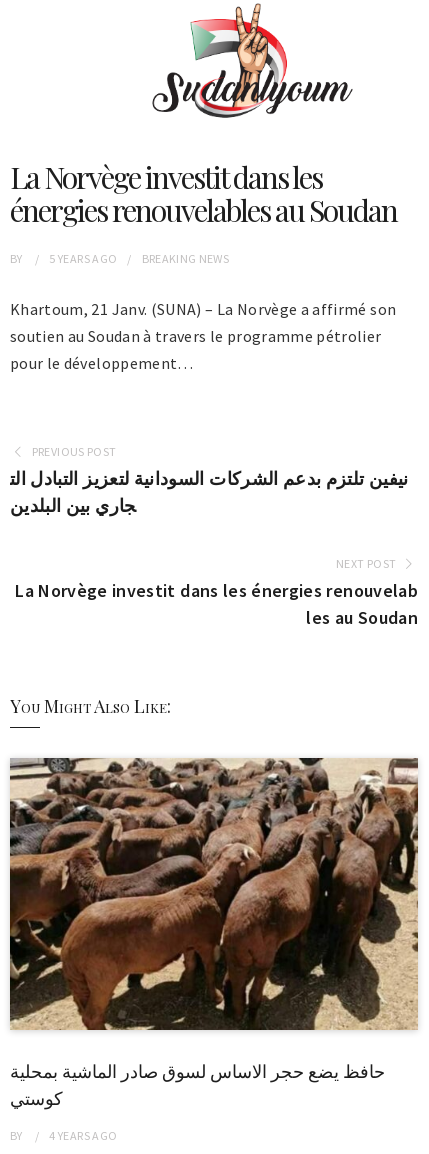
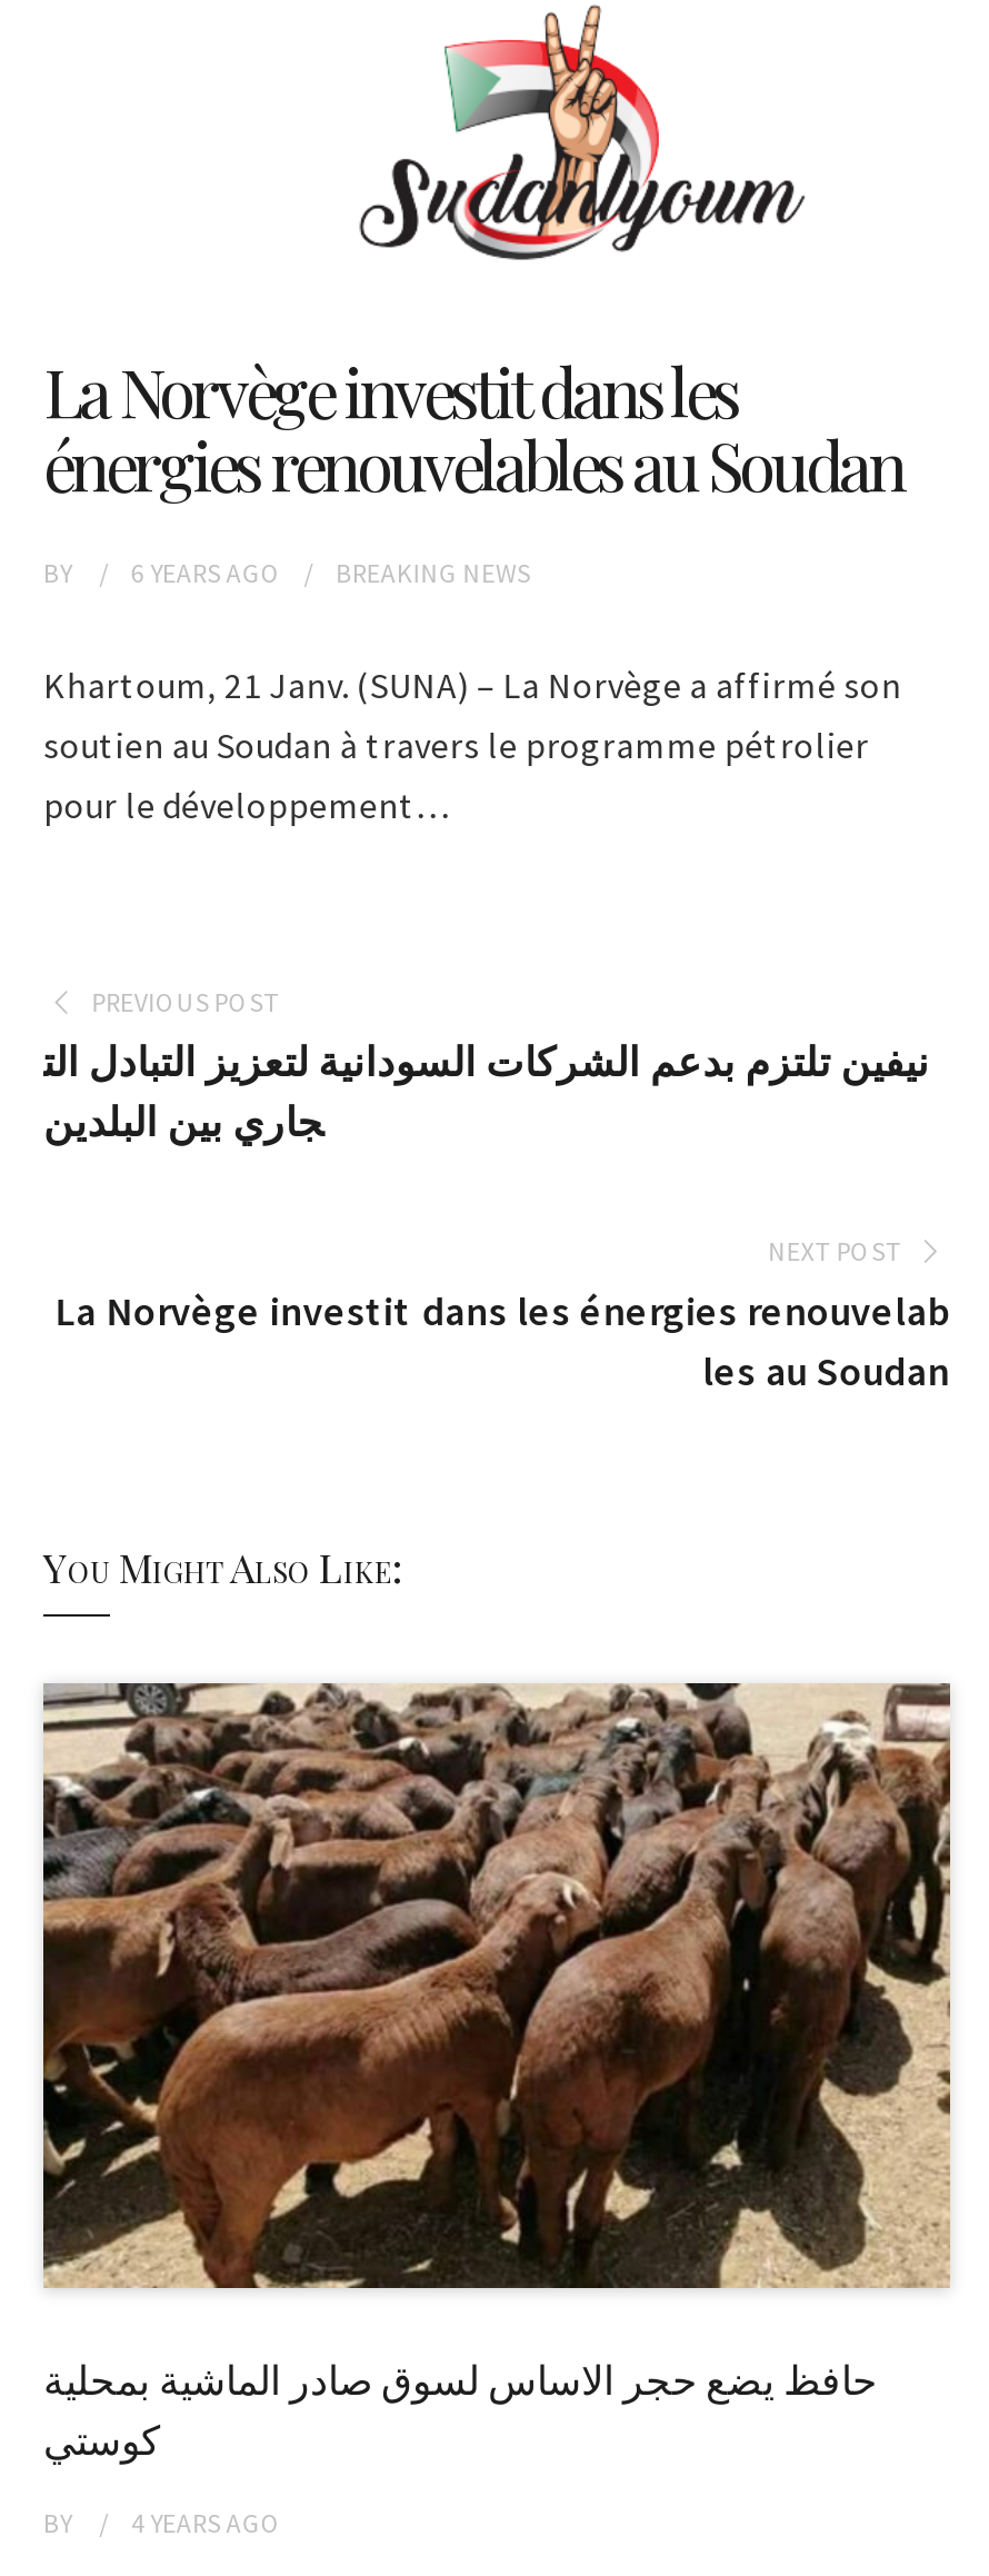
- BY 5 YEARS AGO BREAKING NEWS
+ BY 6 YEARS AGO BREAKING NEWS
